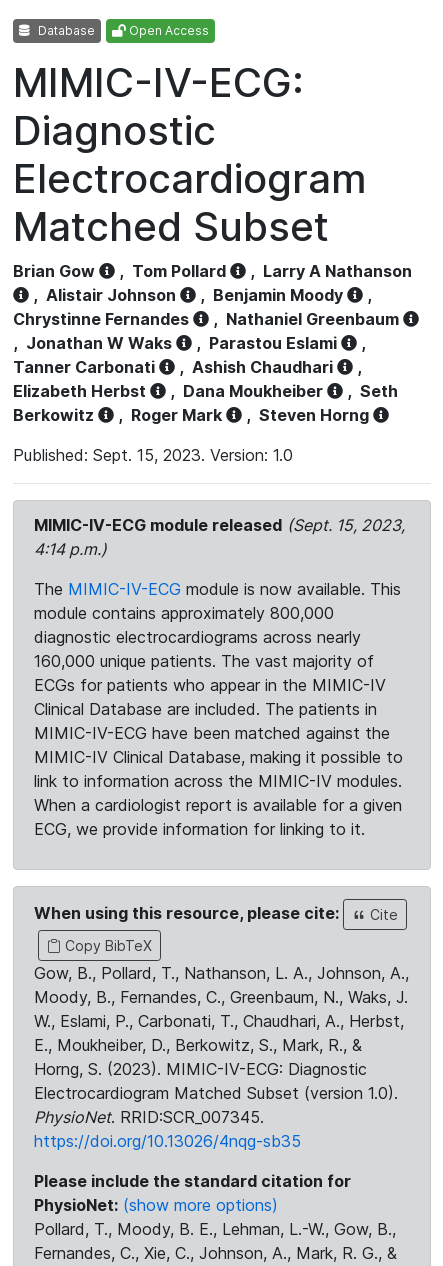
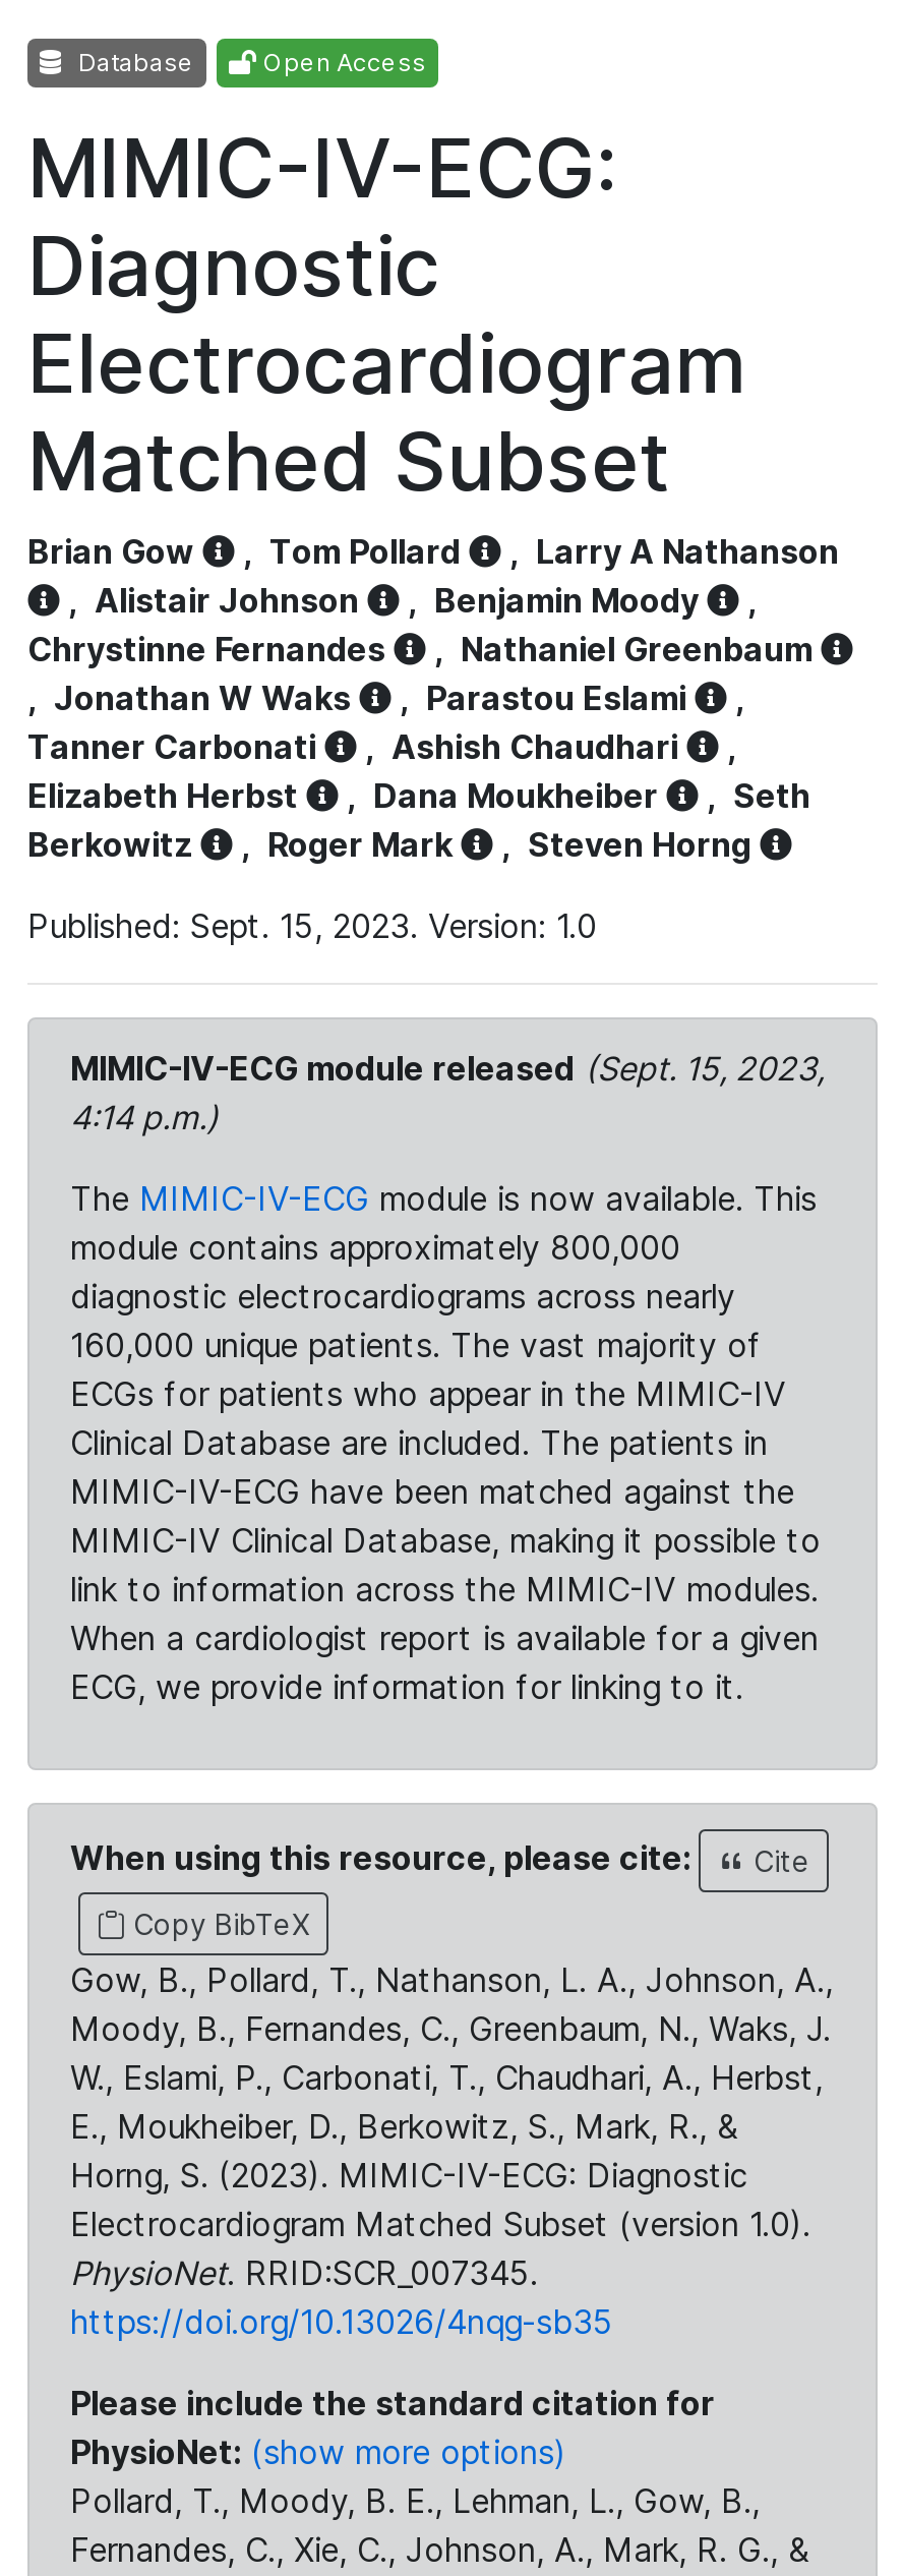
- Pollard, T., Moody, B. E., Lehman, L.-W., Gow, B.,
+ Pollard, T., Moody, B. E., Lehman, L., Gow, B.,
